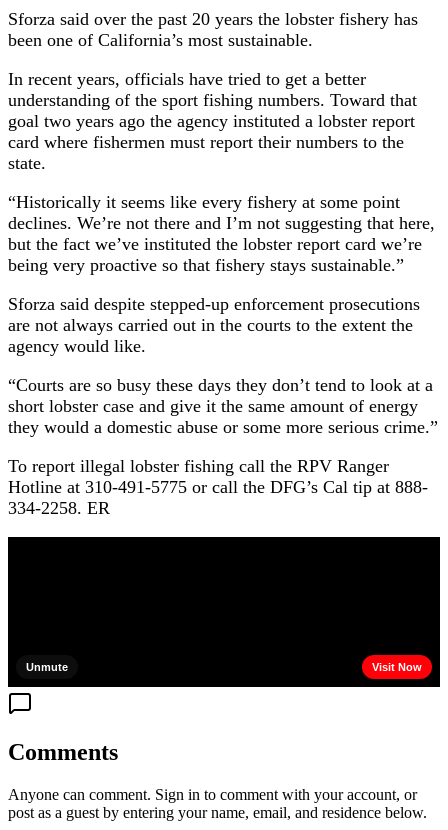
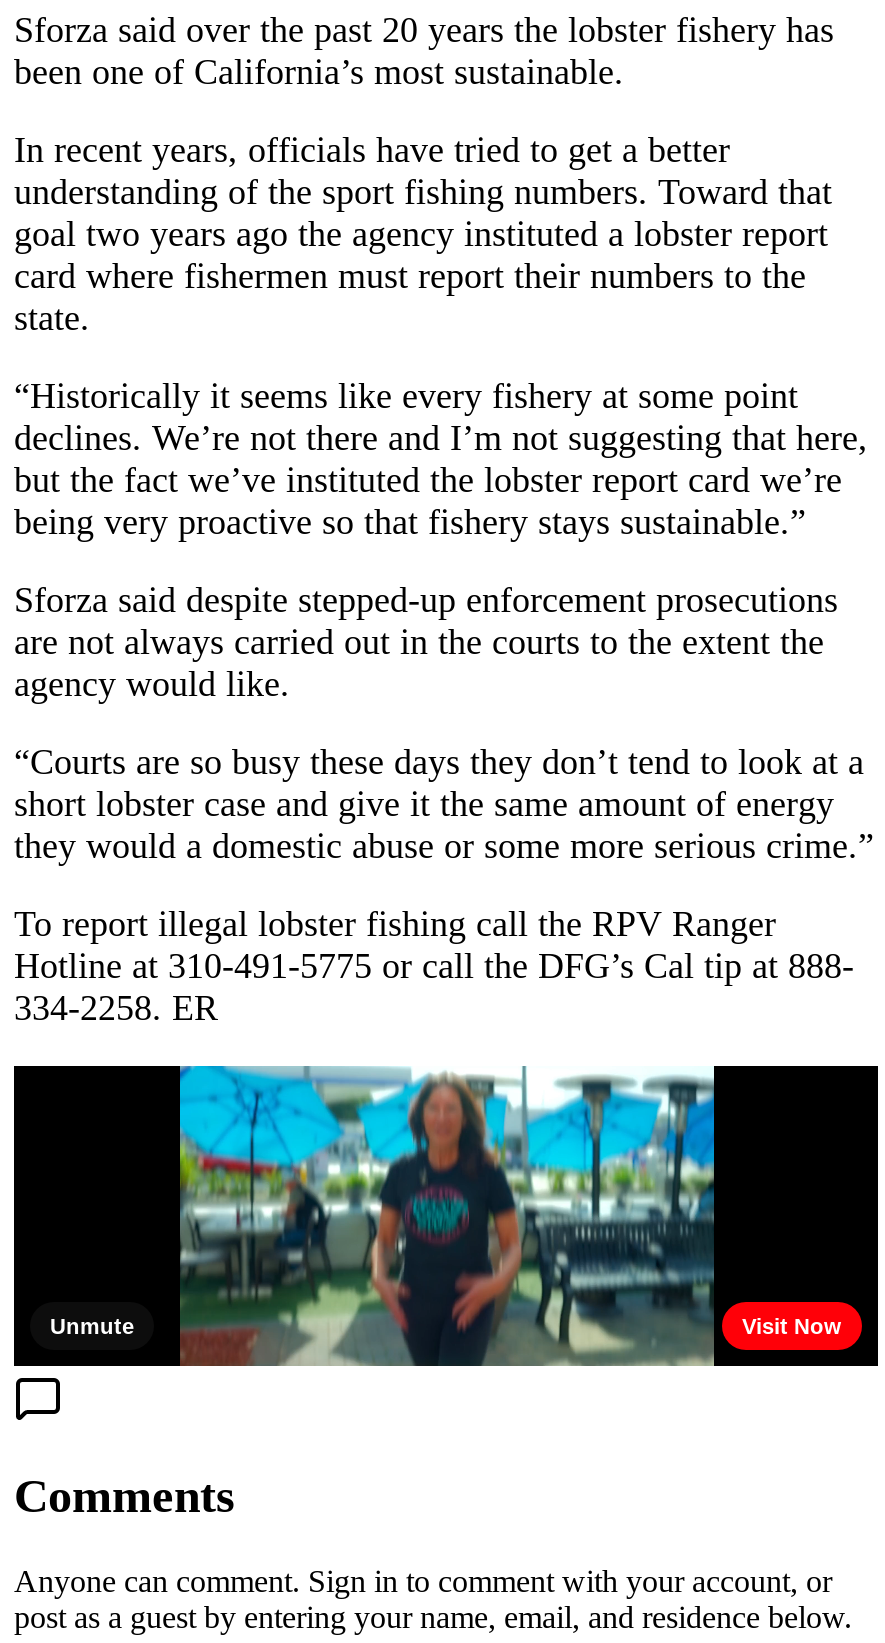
+ [image]
